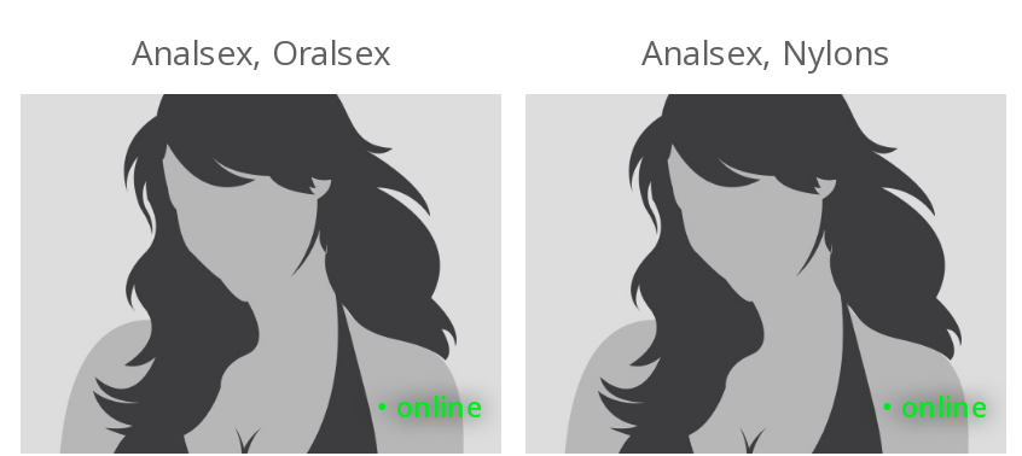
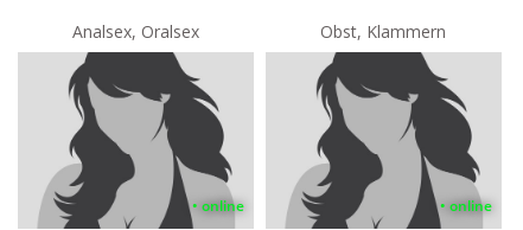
- Analsex, Nylons
+ Obst, Klammern
